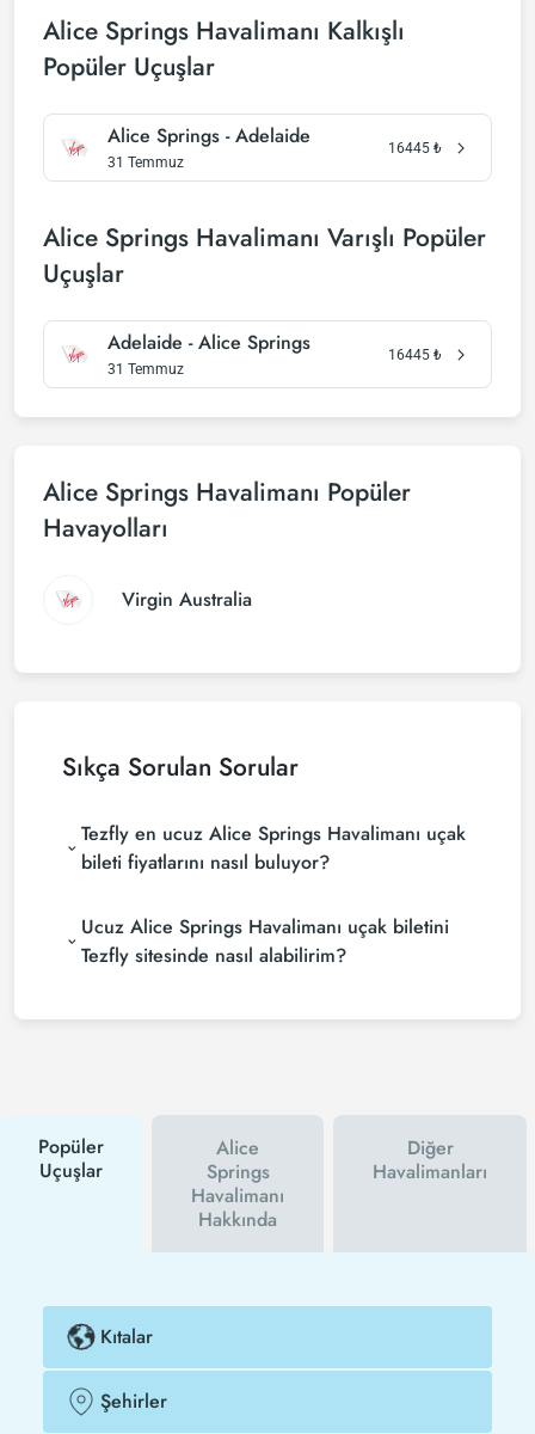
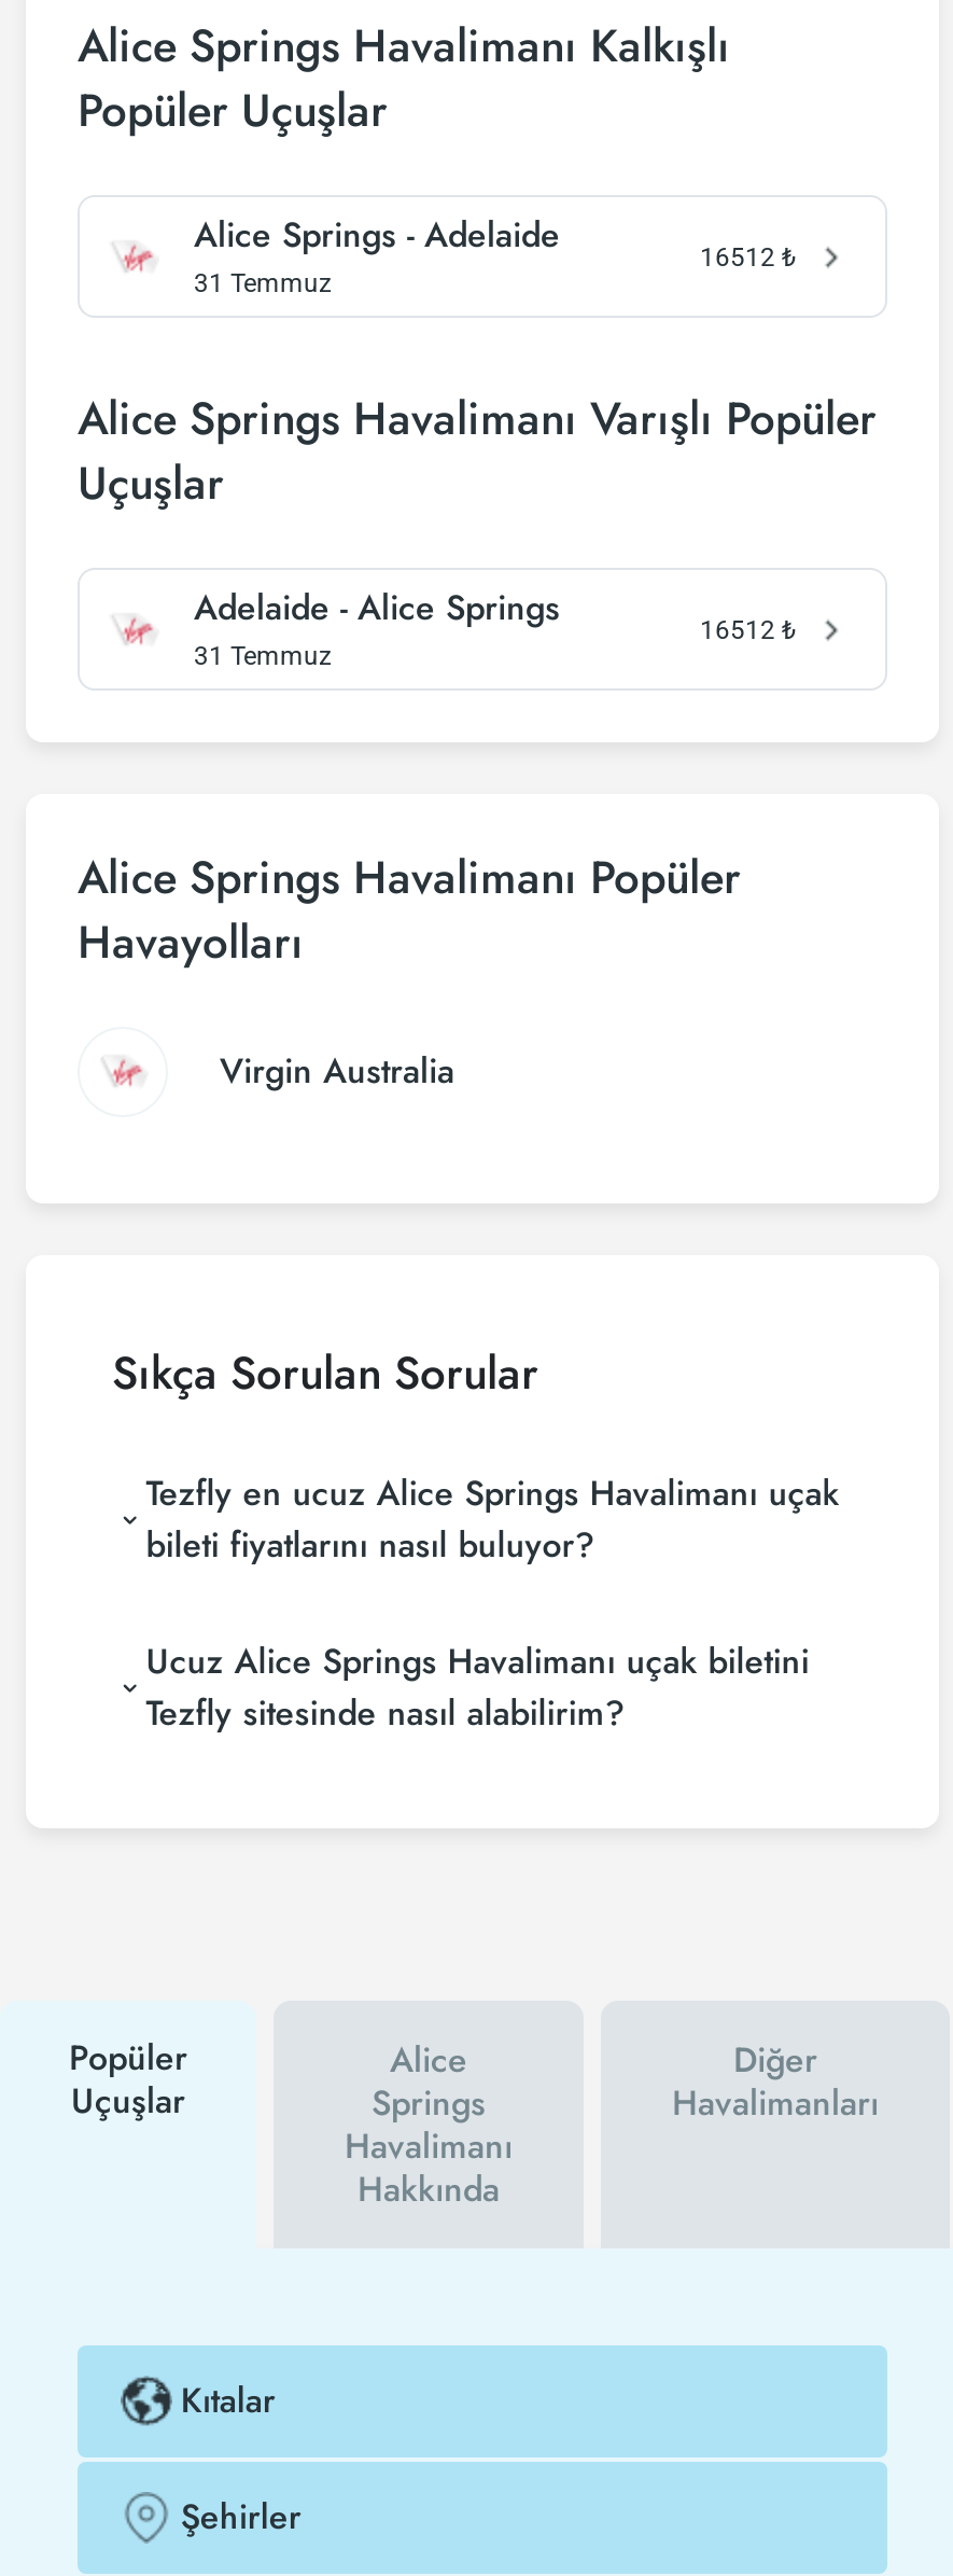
- 16445 ₺
+ 16512 ₺

- 16445 ₺
+ 16512 ₺
